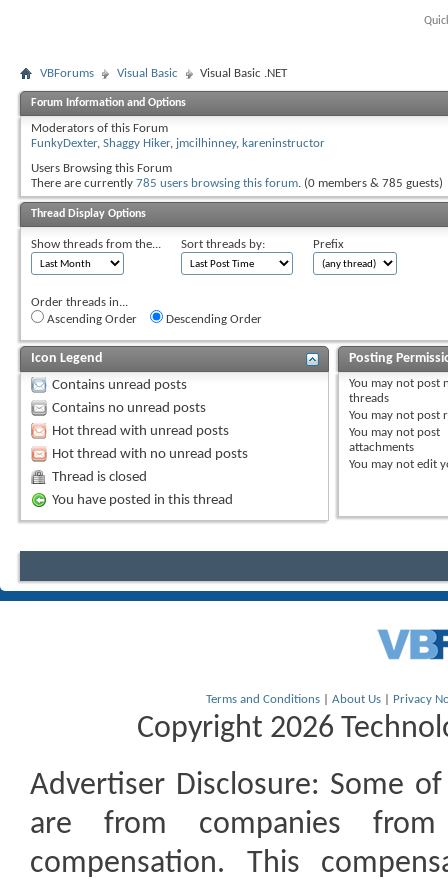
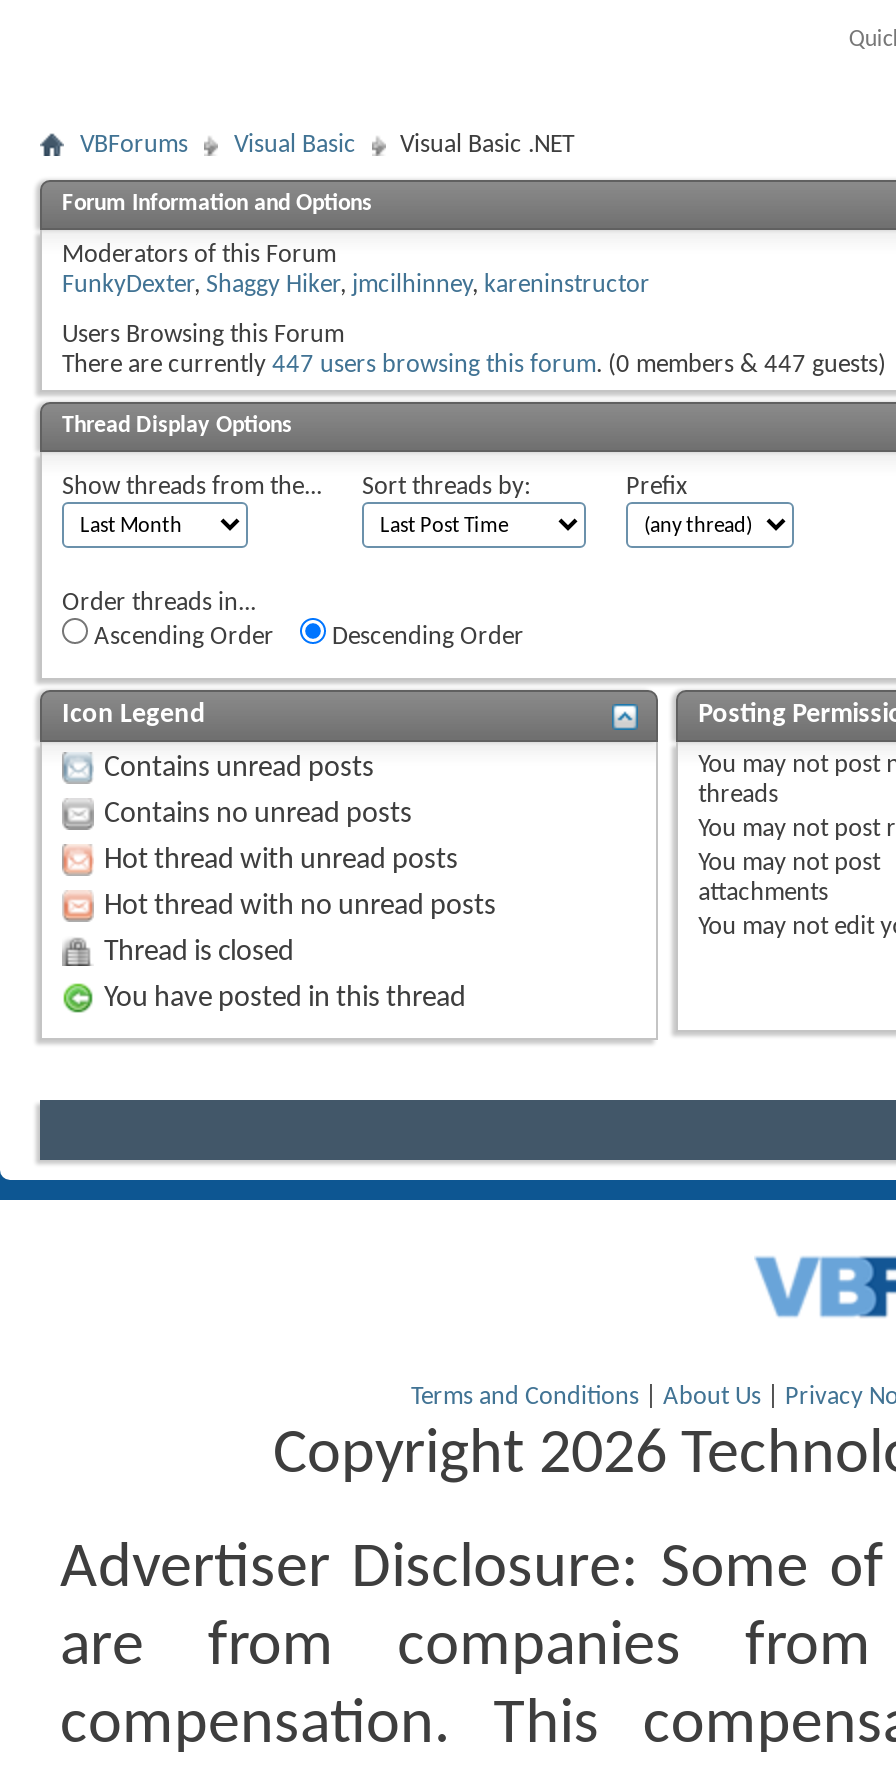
- There are currently 785 users browsing this forum. (0 members & 785 guests)
+ There are currently 447 users browsing this forum. (0 members & 447 guests)
